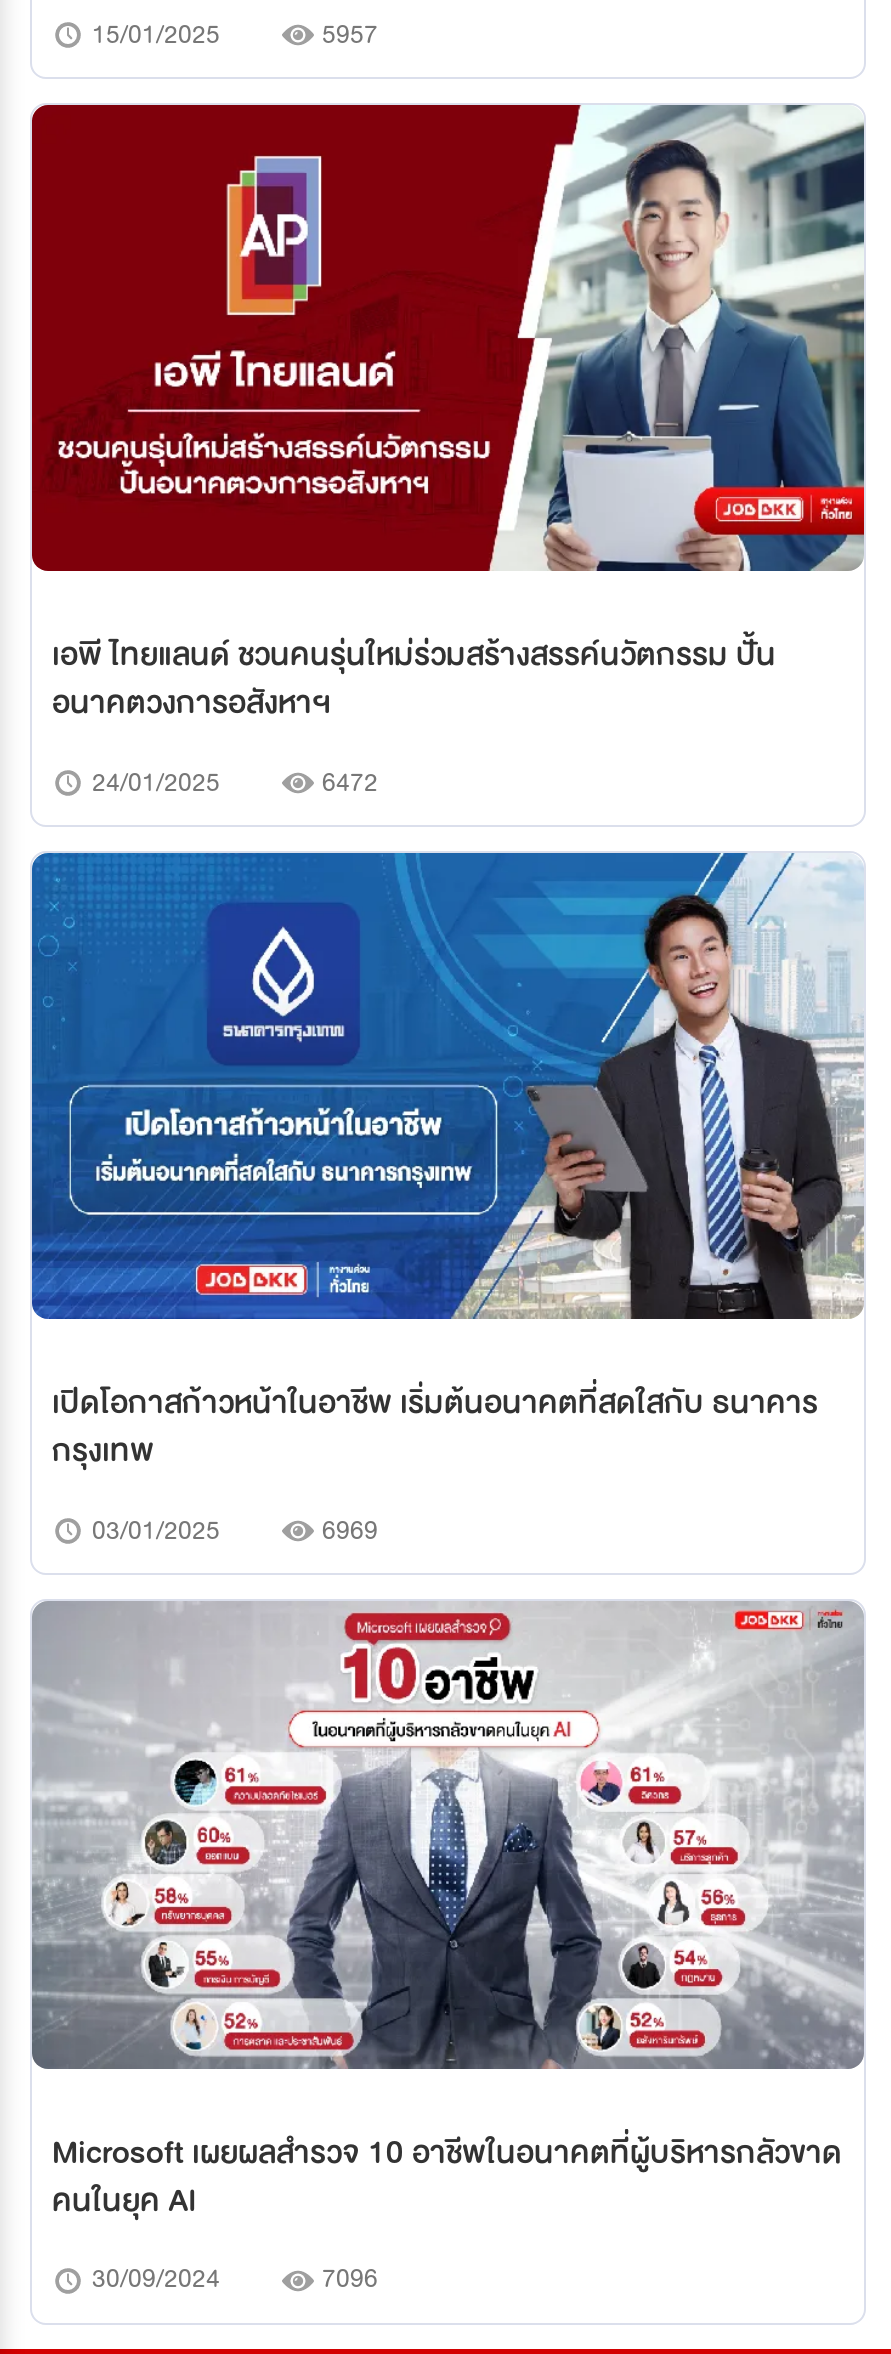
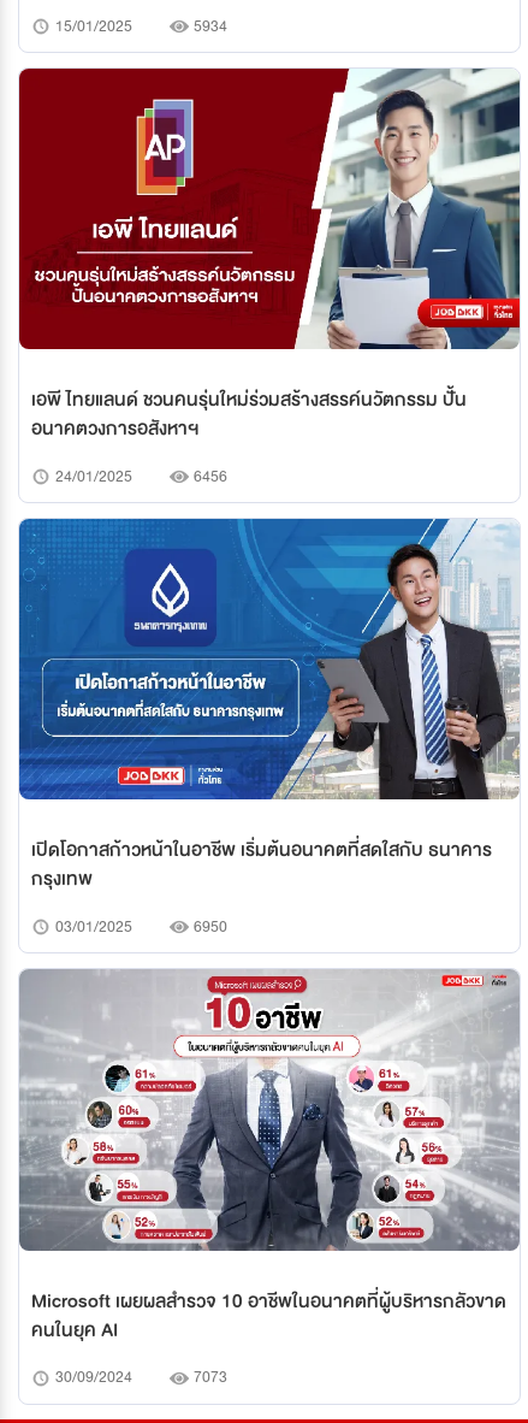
- 5957
+ 5934

- 6472
+ 6456

- 6969
+ 6950

- 7096
+ 7073
